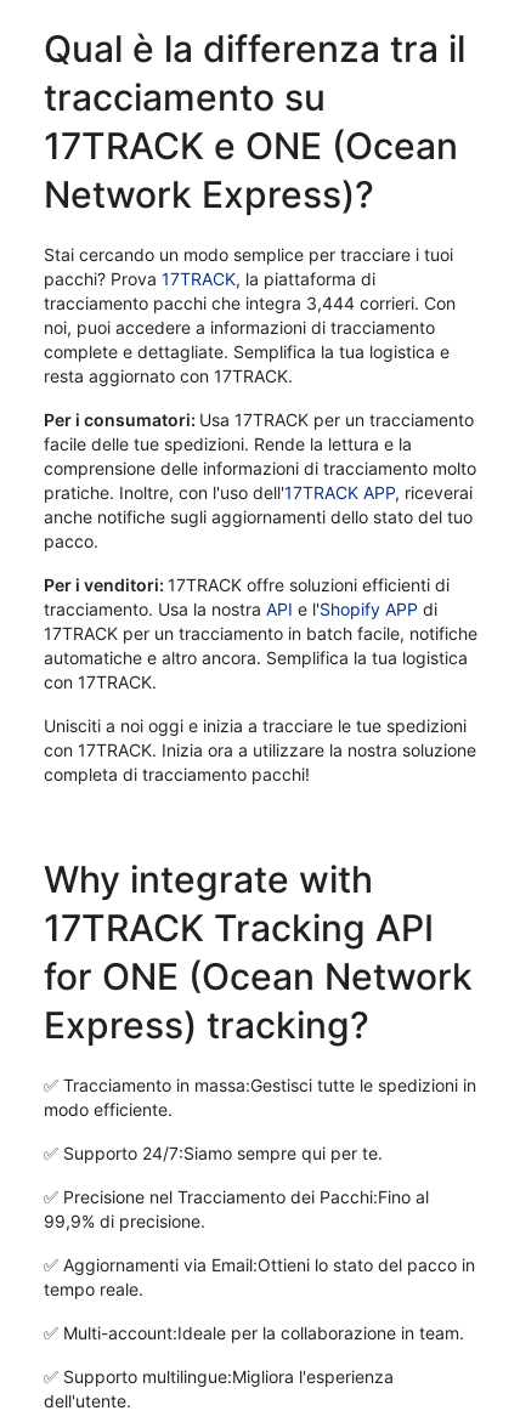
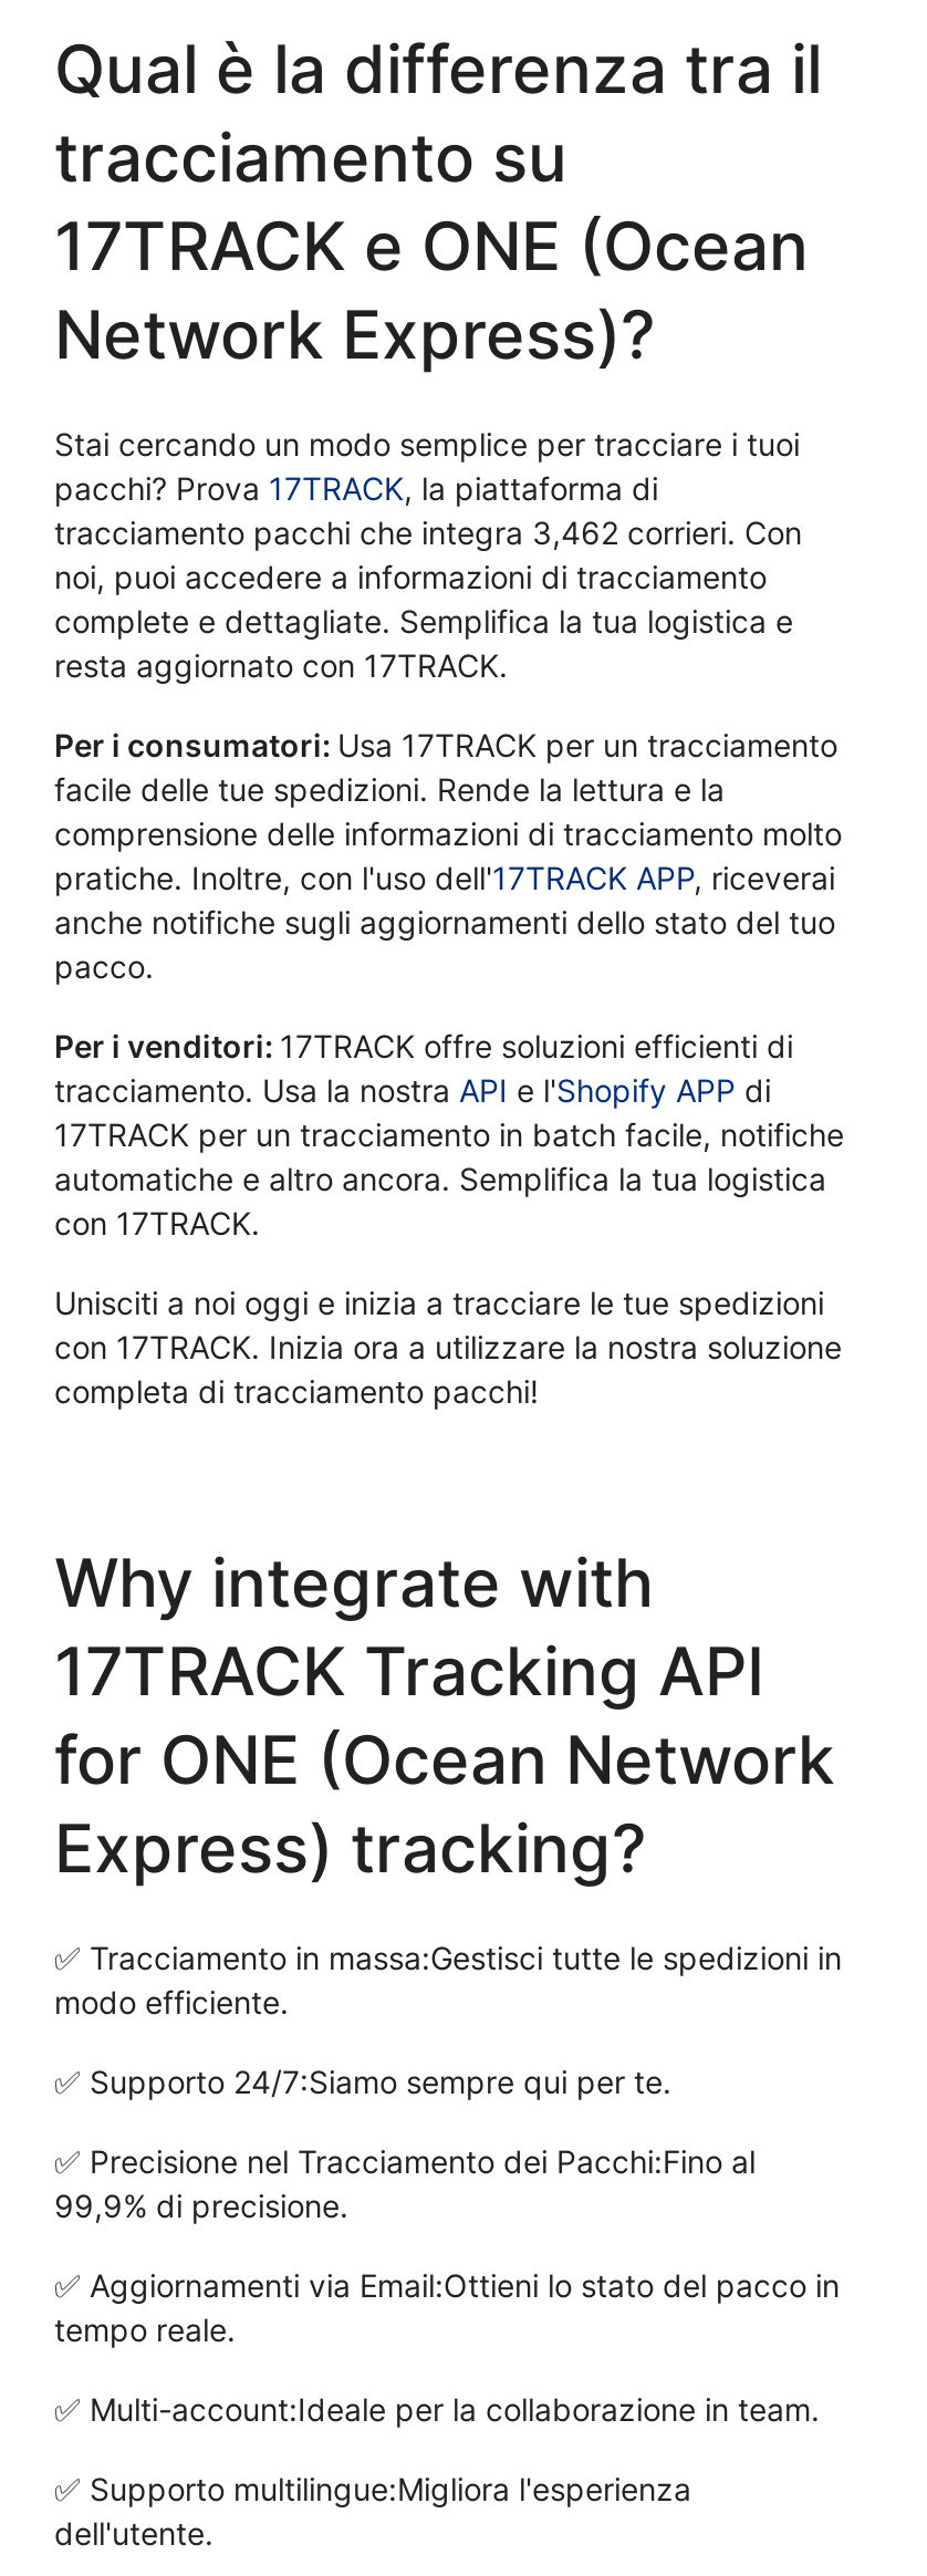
- tracciamento pacchi che integra 3,444 corrieri. Con
+ tracciamento pacchi che integra 3,462 corrieri. Con
